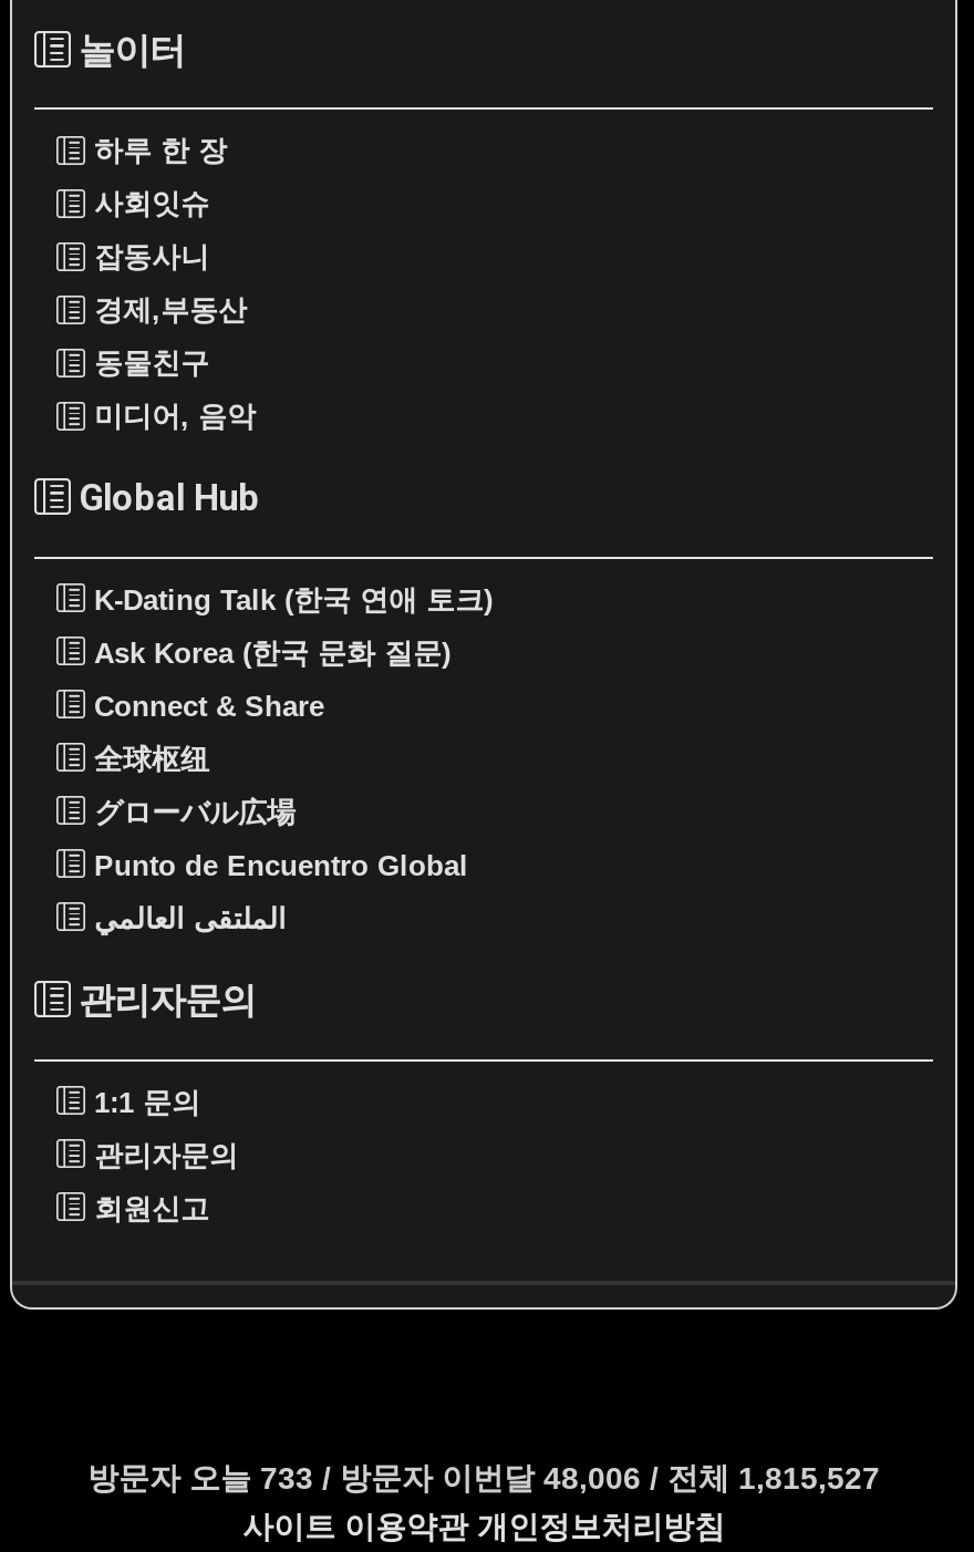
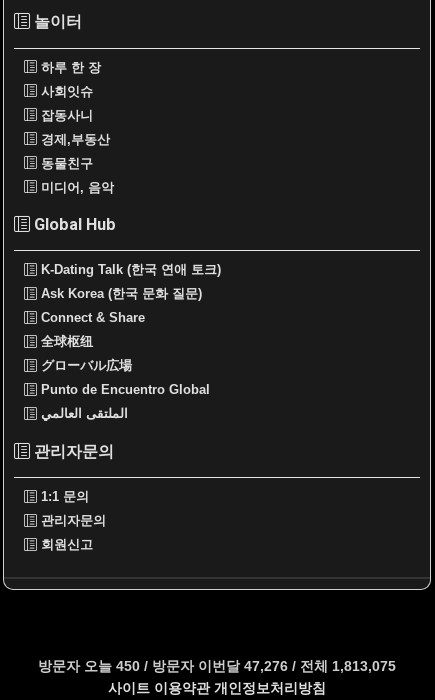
- 방문자 오늘 733 / 방문자 이번달 48,006 / 전체 1,815,527
+ 방문자 오늘 450 / 방문자 이번달 47,276 / 전체 1,813,075
